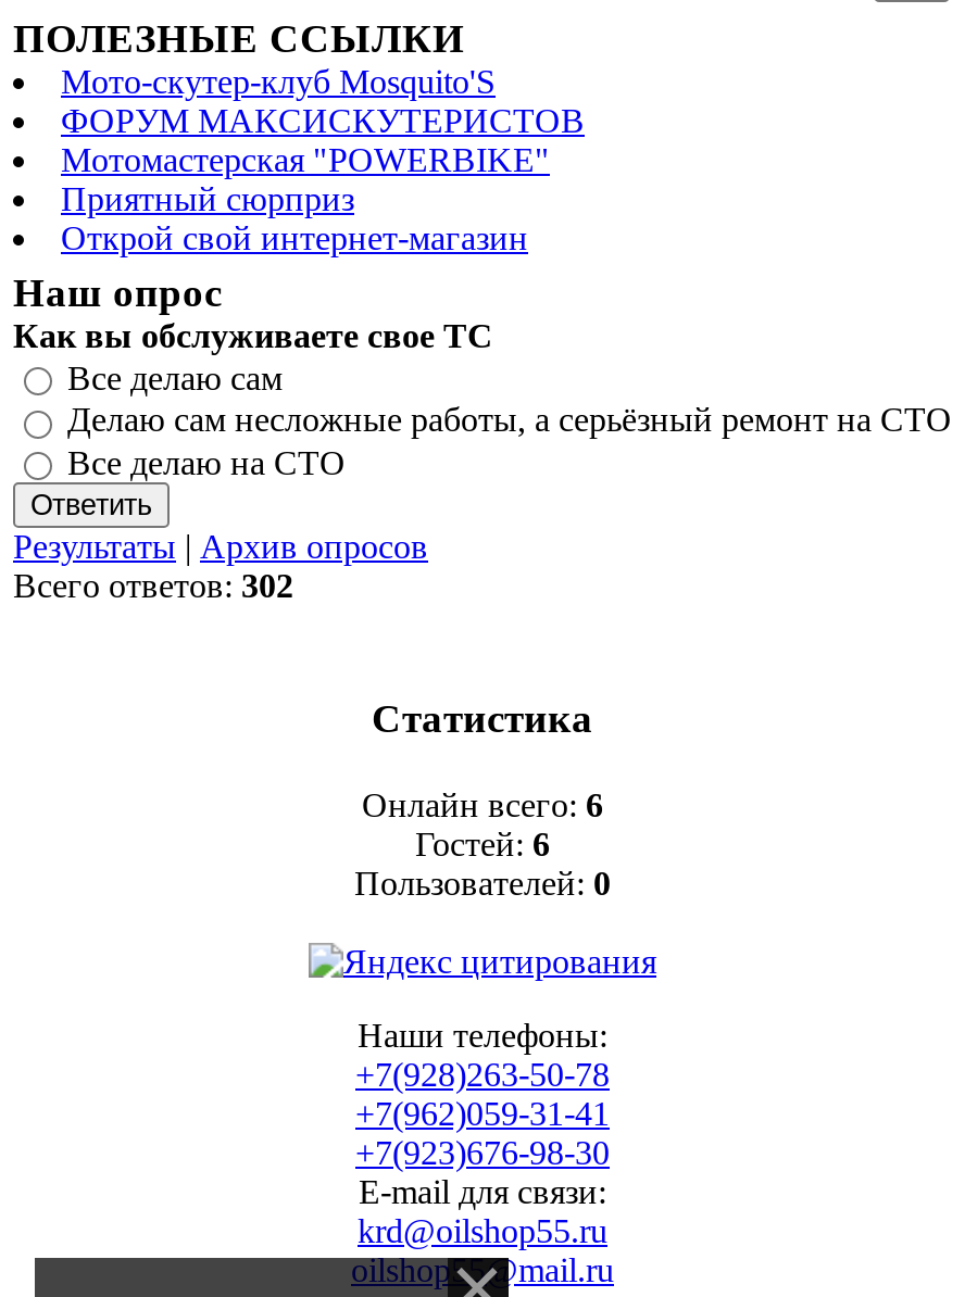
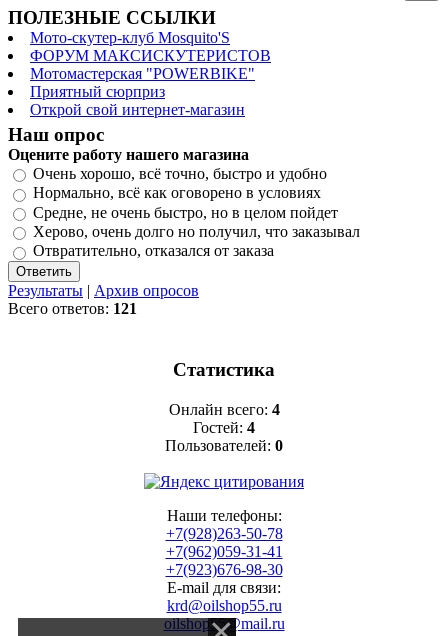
- Как вы обслуживаете свое ТС
- Все делаю сам
- Делаю сам несложные работы, а серьёзный ремонт на СТО
- Все делаю на СТО
+ Оцените работу нашего магазина
+ Очень хорошо, всё точно, быстро и удобно
+ Нормально, всё как оговорено в условиях
+ Средне, не очень быстро, но в целом пойдет
+ Херово, очень долго но получил, что заказывал
+ Отвратительно, отказался от заказа

- Всего ответов: 302
+ Всего ответов: 121

- Онлайн всего: 6
+ Онлайн всего: 4

- Гостей: 6
+ Гостей: 4
